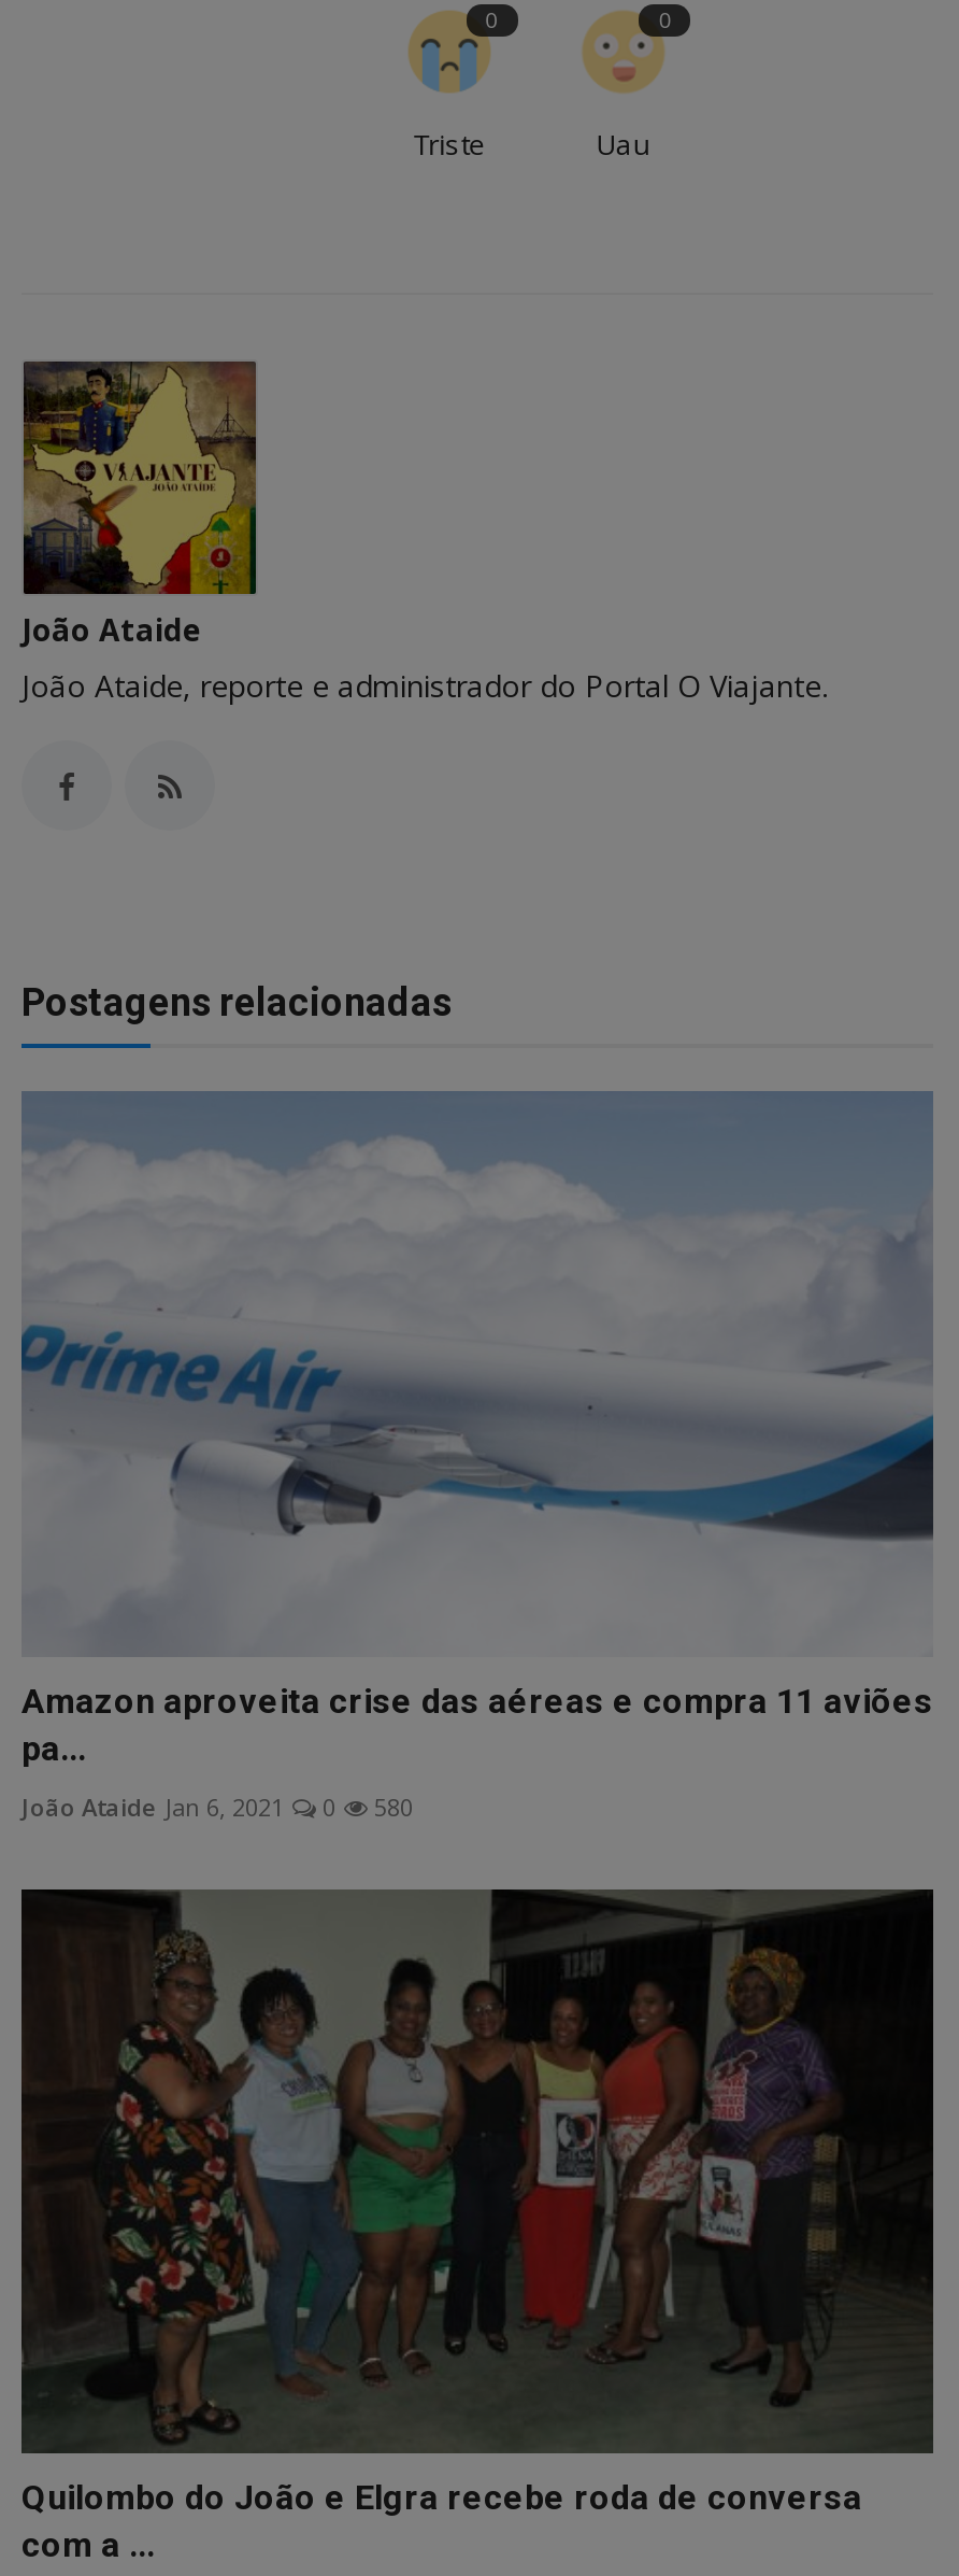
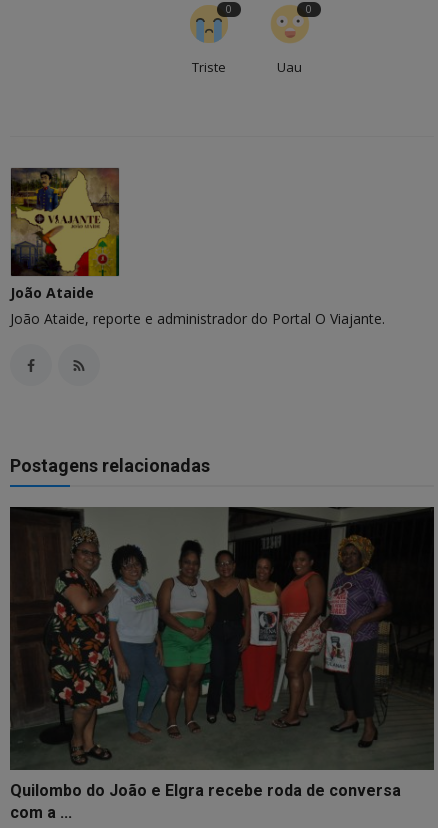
- [image]
- Amazon aproveita crise das aéreas e compra 11 aviões
- pa...
- João Ataide Jan 6, 2021
- 0
- 580
